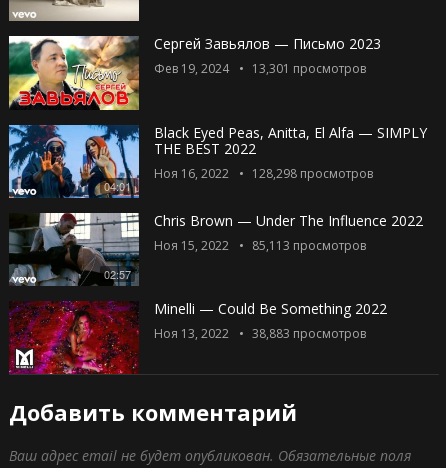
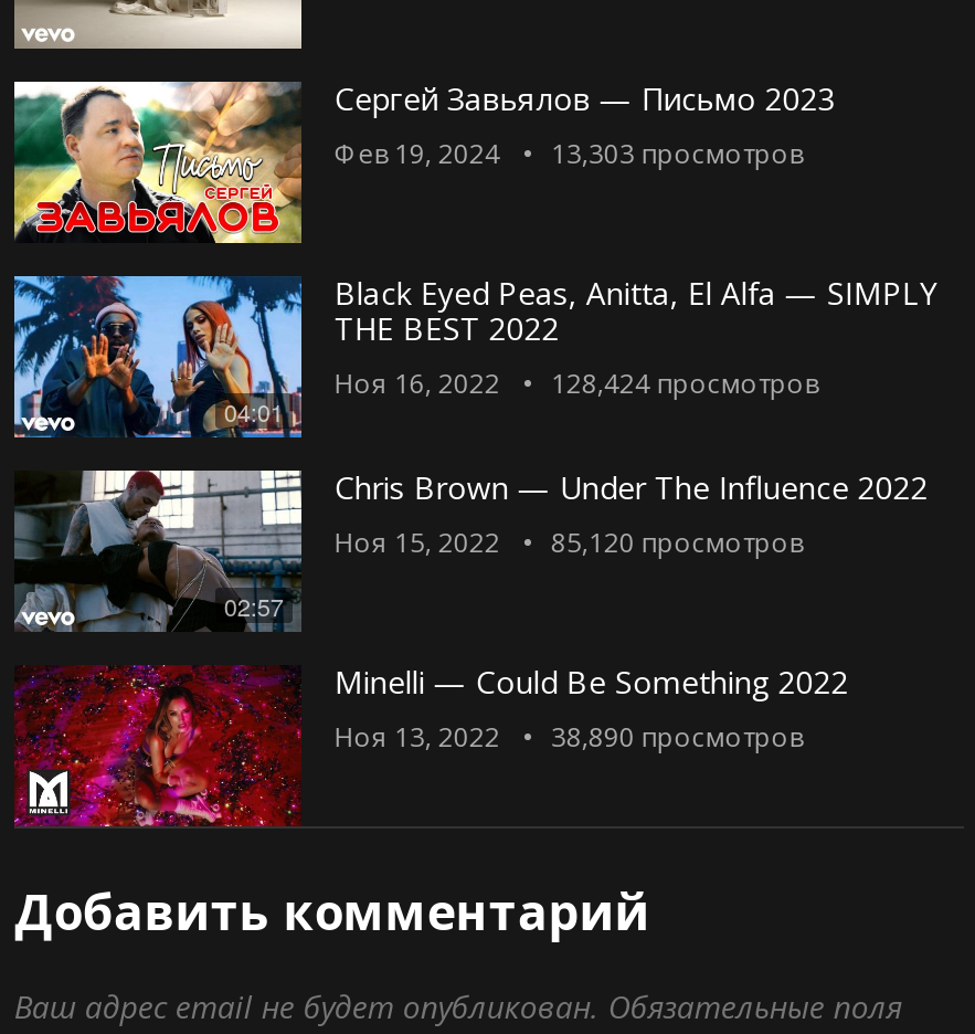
- Фев 19, 2024 13,301 просмотров
+ Фев 19, 2024 13,303 просмотров

- Ноя 16, 2022 128,298 просмотров
+ Ноя 16, 2022 128,424 просмотров

- Ноя 15, 2022 85,113 просмотров
+ Ноя 15, 2022 85,120 просмотров

- Ноя 13, 2022 38,883 просмотров
+ Ноя 13, 2022 38,890 просмотров
